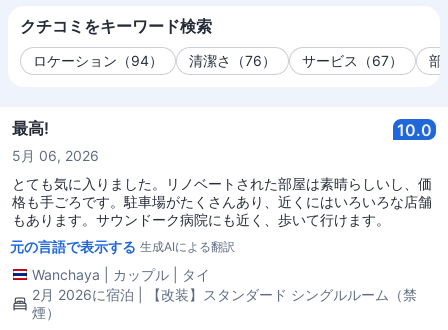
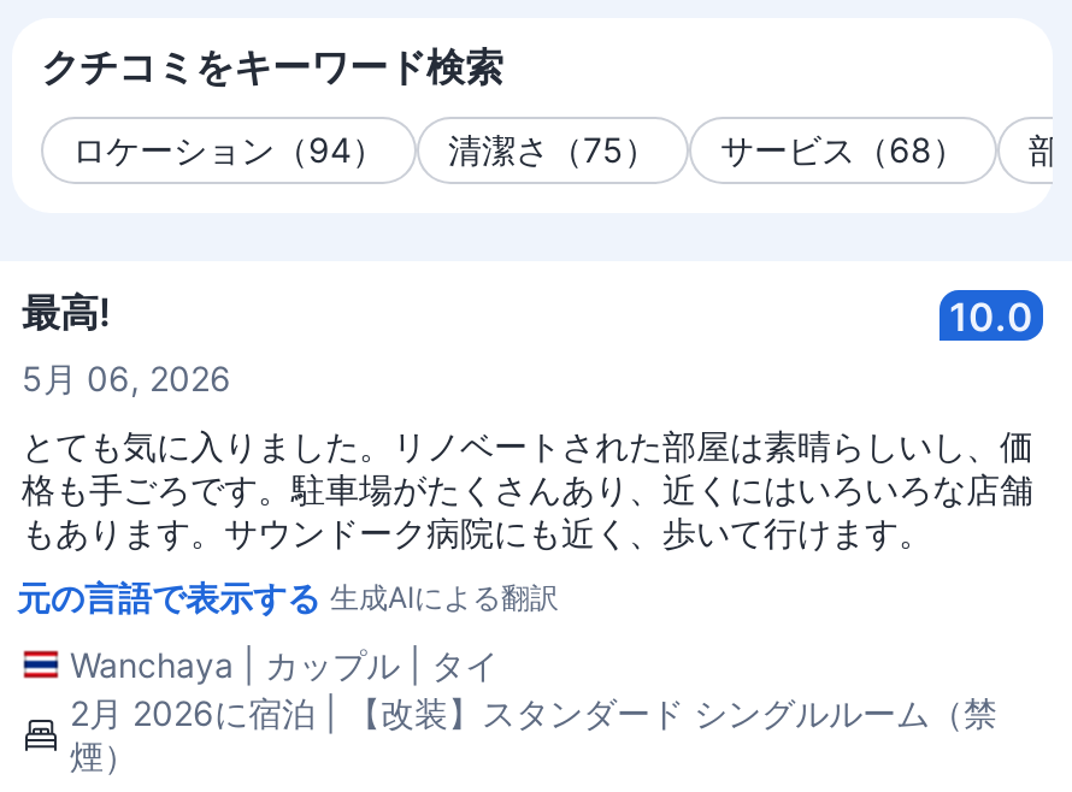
- 清潔さ（76）
+ 清潔さ（75）

- サービス（67）
+ サービス（68）
